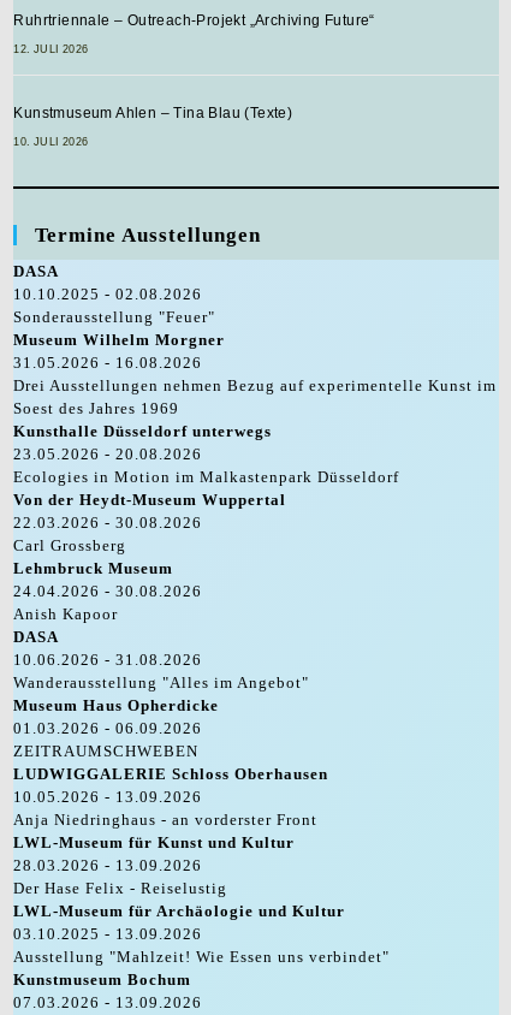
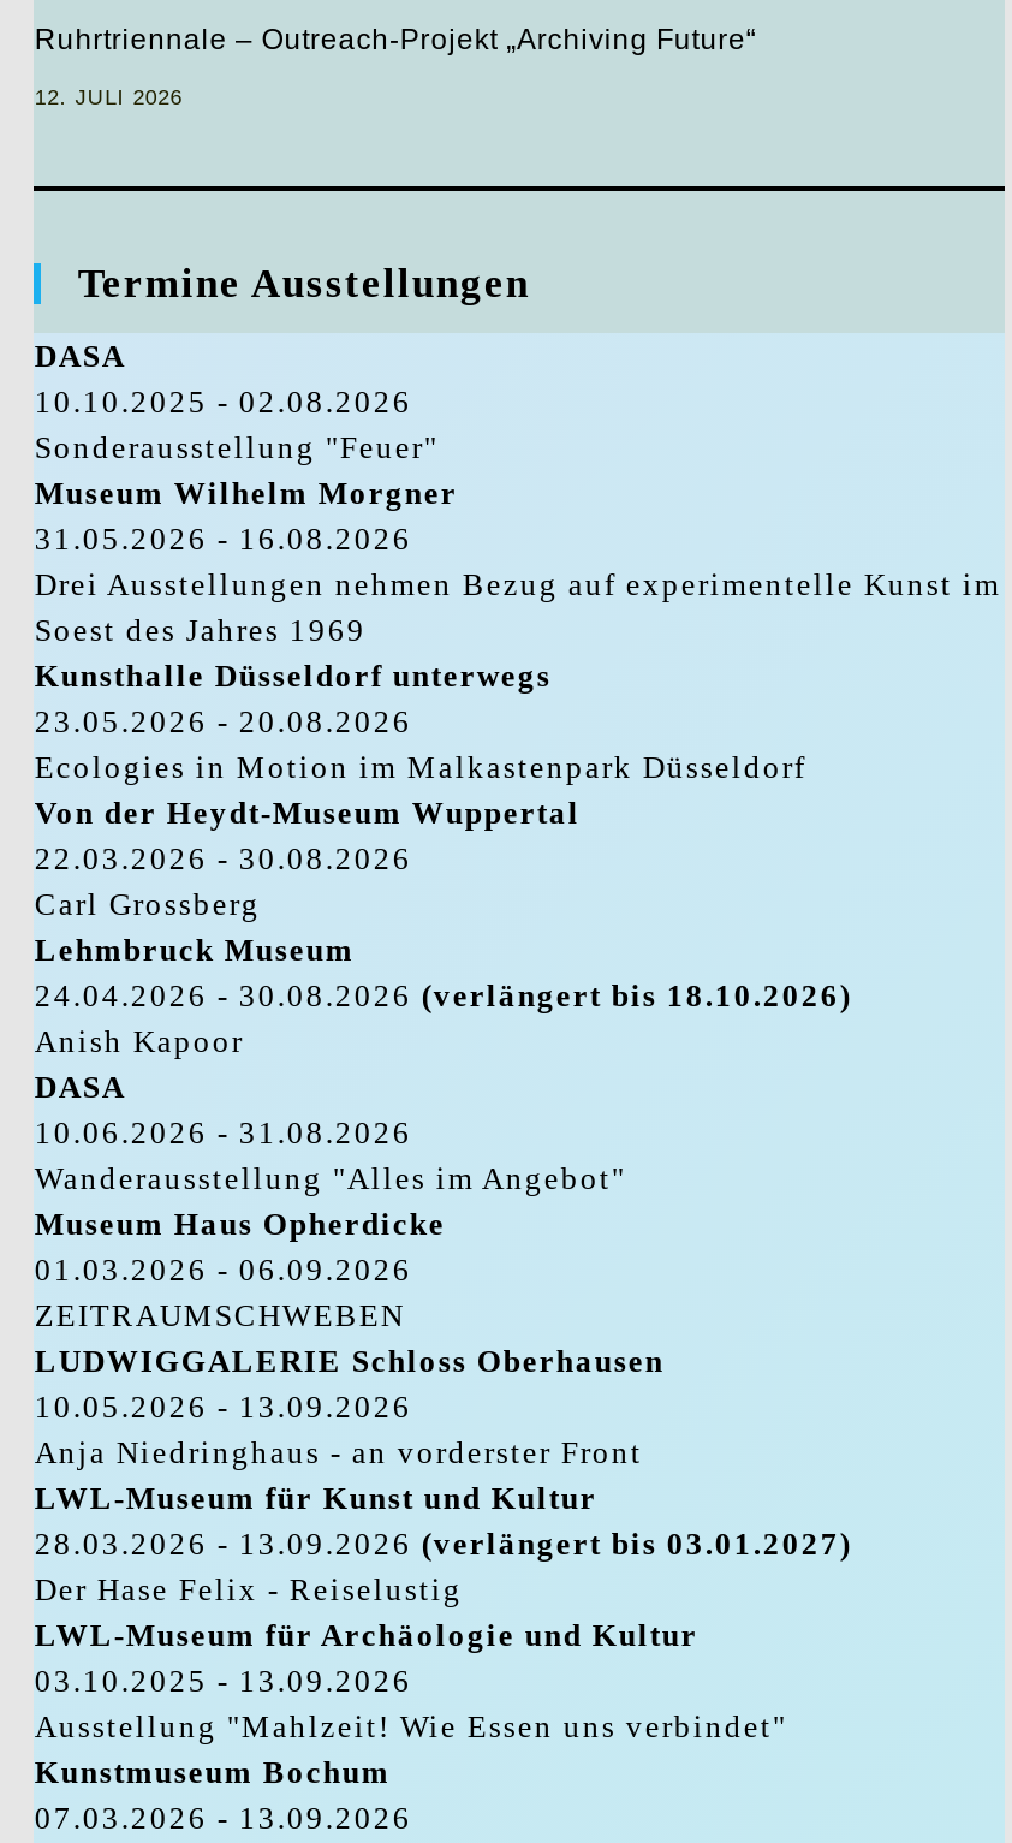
- Kunstmuseum Ahlen – Tina Blau (Texte)
- 10. JULI 2026

- 24.04.2026 - 30.08.2026
+ 24.04.2026 - 30.08.2026 (verlängert bis 18.10.2026)

- 28.03.2026 - 13.09.2026
+ 28.03.2026 - 13.09.2026 (verlängert bis 03.01.2027)
